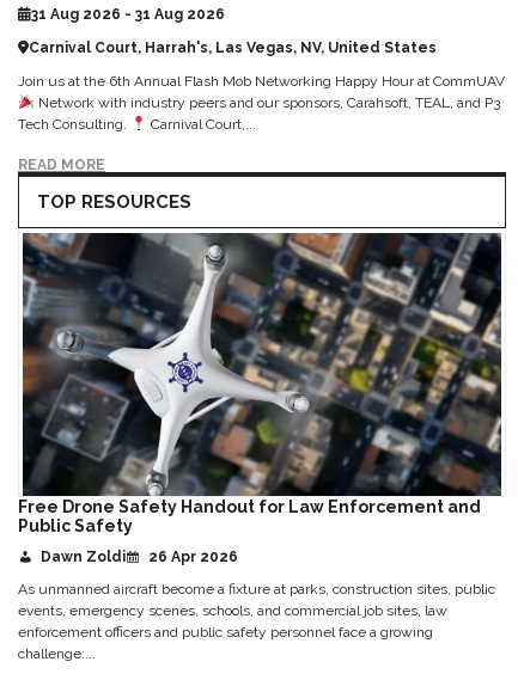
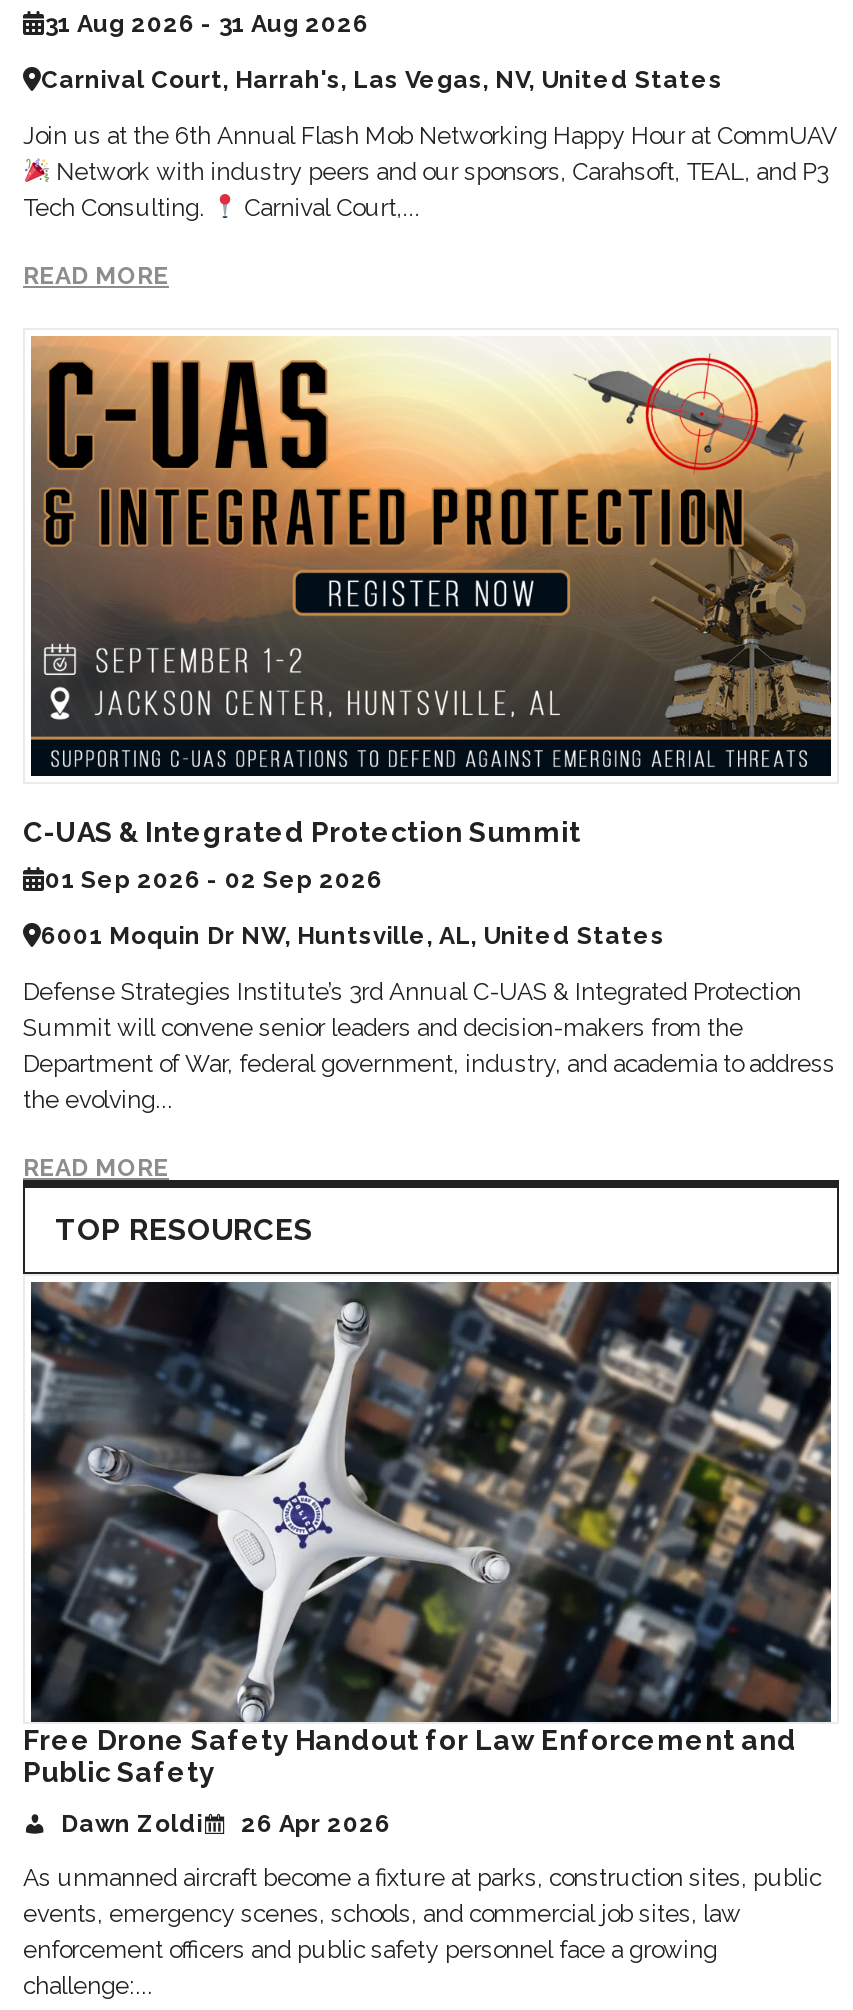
+ READ MORE

+ [image]
+ C-UAS & Integrated Protection Summit
+ 01 Sep 2026 - 02 Sep 2026
+ 6001 Moquin Dr NW, Huntsville, AL, United States
+ Defense Strategies Institute’s 3rd Annual C-UAS & Integrated Protection
+ Summit will convene senior leaders and decision-makers from the
+ Department of War, federal government, industry, and academia to address
+ the evolving...
